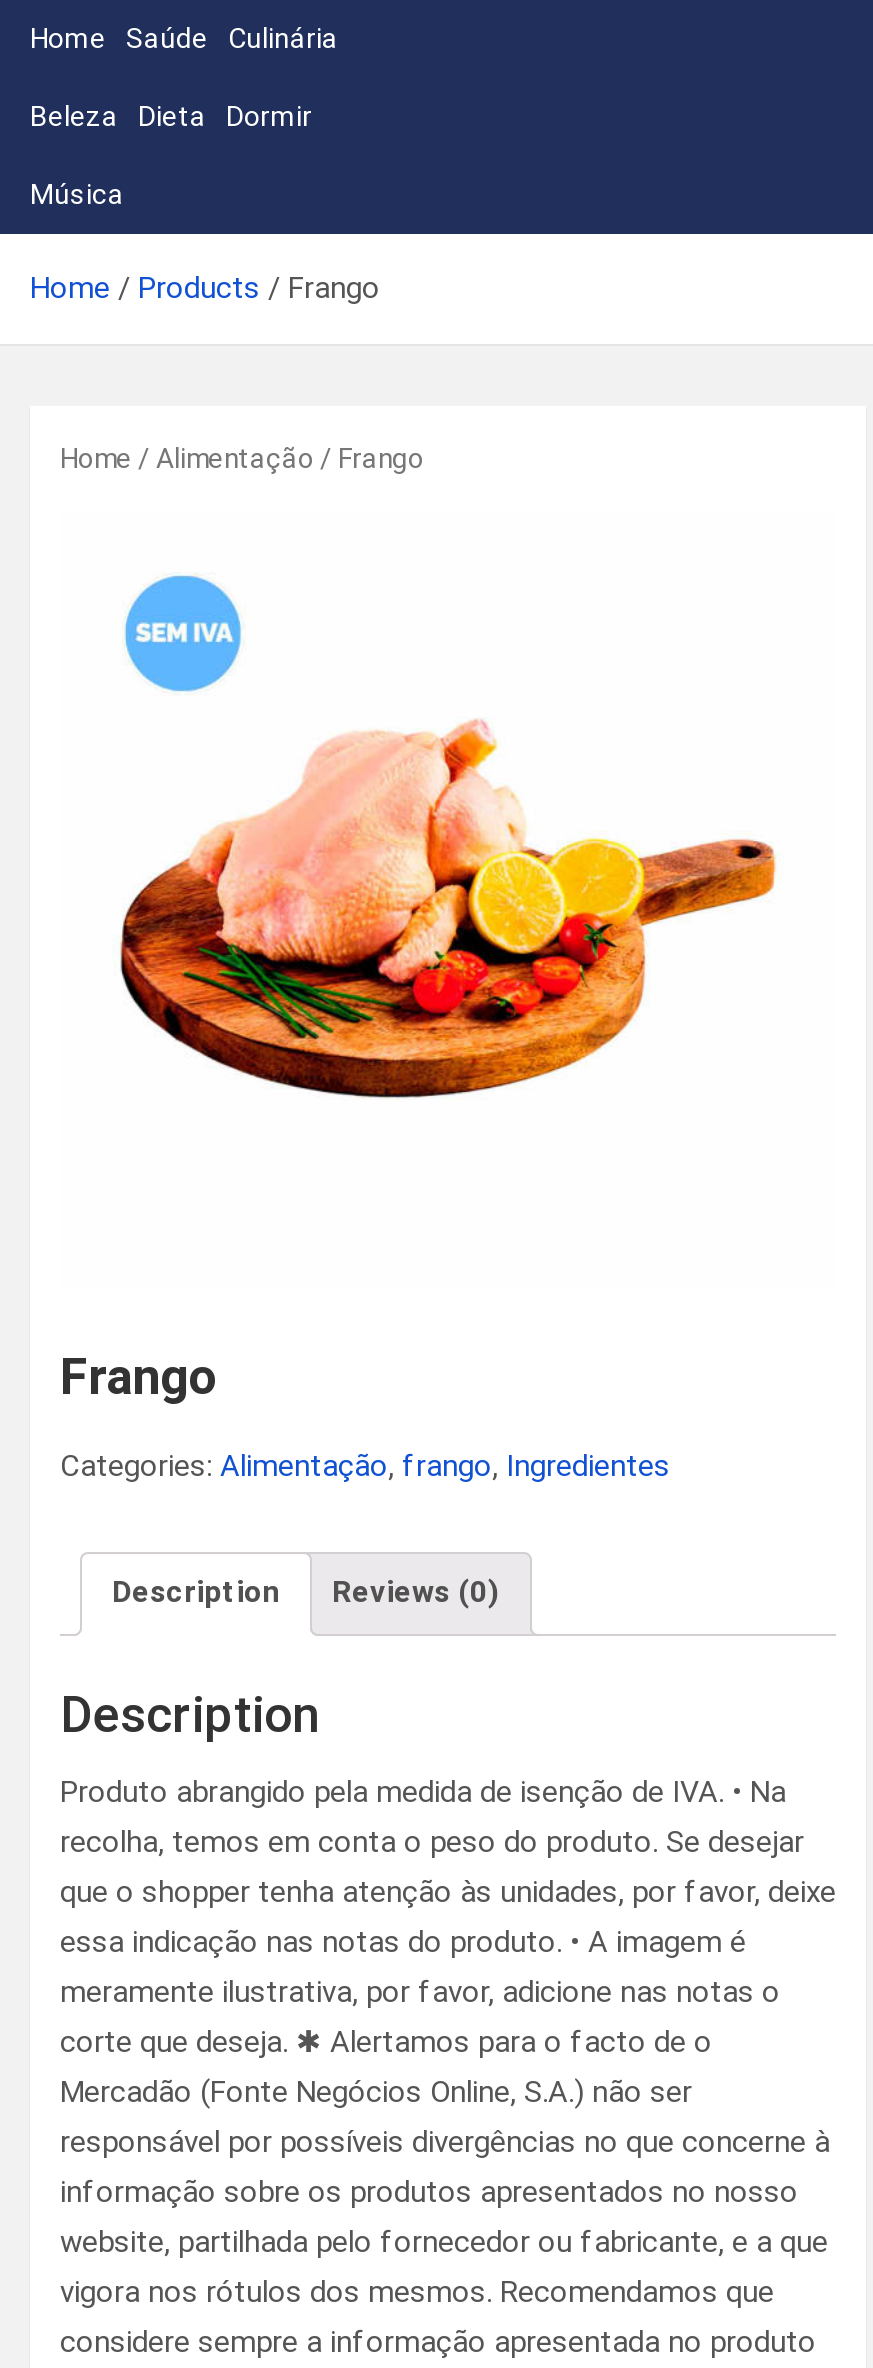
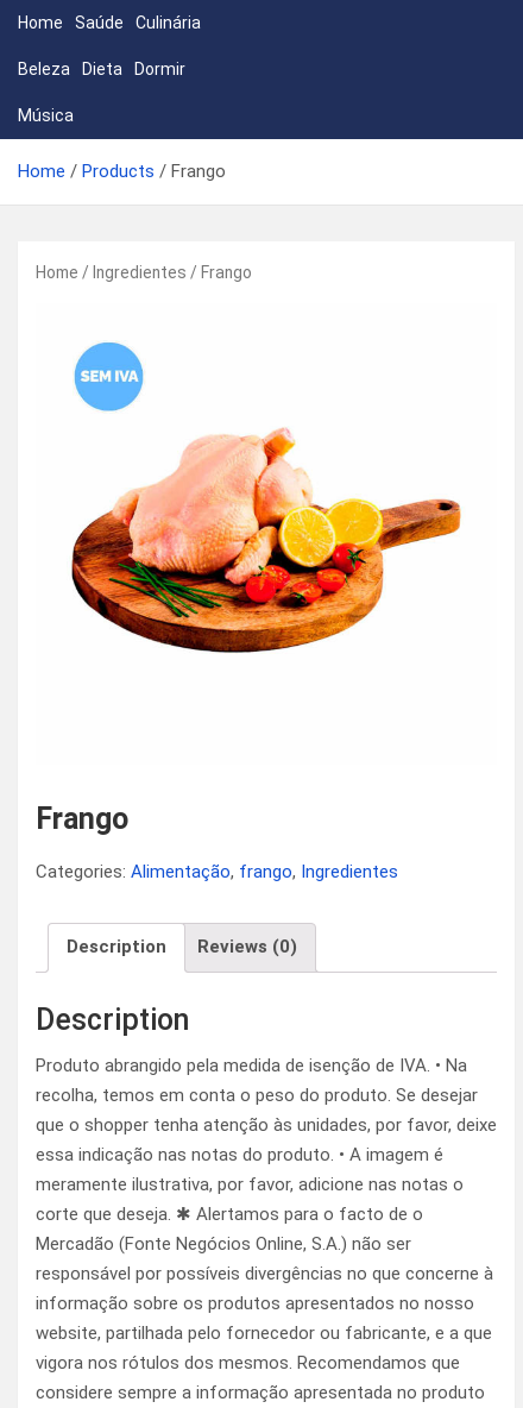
- Home / Alimentação / Frango
+ Home / Ingredientes / Frango
